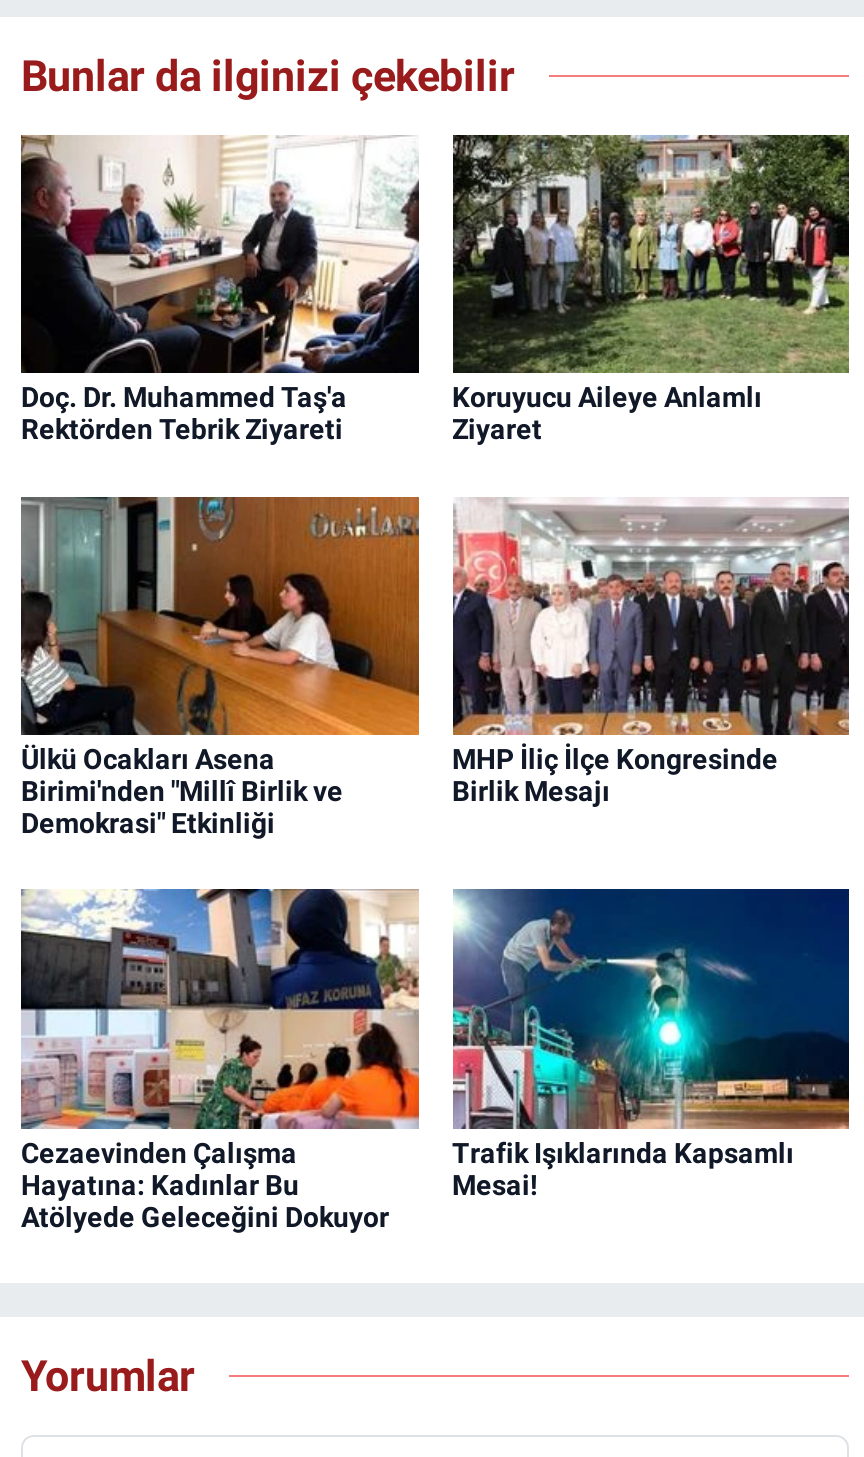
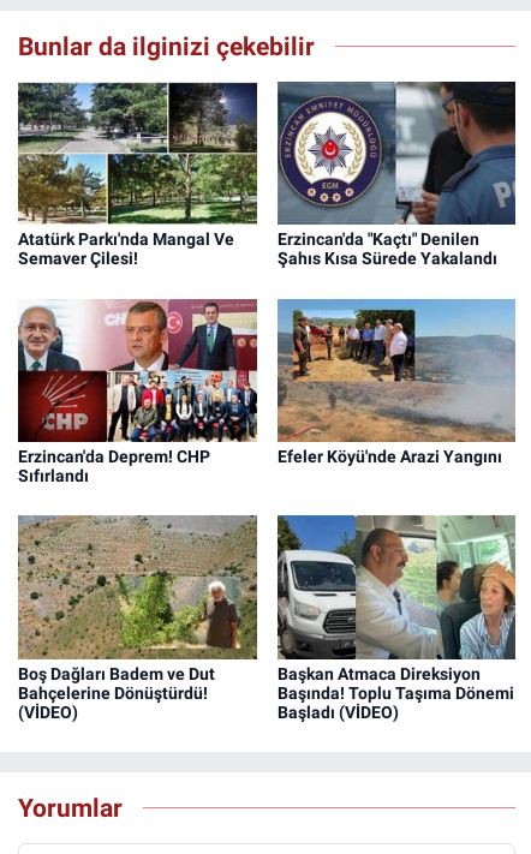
- [image]
- Doç. Dr. Muhammed Taş'a
- Rektörden Tebrik Ziyareti
+ [image]
+ Atatürk Parkı'nda Mangal Ve
+ Semaver Çilesi!

- [image]
- Koruyucu Aileye Anlamlı
- Ziyaret
+ [image]
+ Erzincan'da "Kaçtı" Denilen
+ Şahıs Kısa Sürede Yakalandı

- [image]
- Ülkü Ocakları Asena
- Birimi'nden "Millî Birlik ve
- Demokrasi" Etkinliği
+ [image]
+ Erzincan'da Deprem! CHP
+ Sıfırlandı

- [image]
- MHP İliç İlçe Kongresinde
- Birlik Mesajı
+ [image]
+ Efeler Köyü'nde Arazi Yangını

- [image]
- Cezaevinden Çalışma
- Hayatına: Kadınlar Bu
- Atölyede Geleceğini Dokuyor
+ [image]
+ Boş Dağları Badem ve Dut
+ Bahçelerine Dönüştürdü!
+ (VİDEO)

- [image]
- Trafik Işıklarında Kapsamlı
- Mesai!
+ [image]
+ Başkan Atmaca Direksiyon
+ Başında! Toplu Taşıma Dönemi
+ Başladı (VİDEO)
